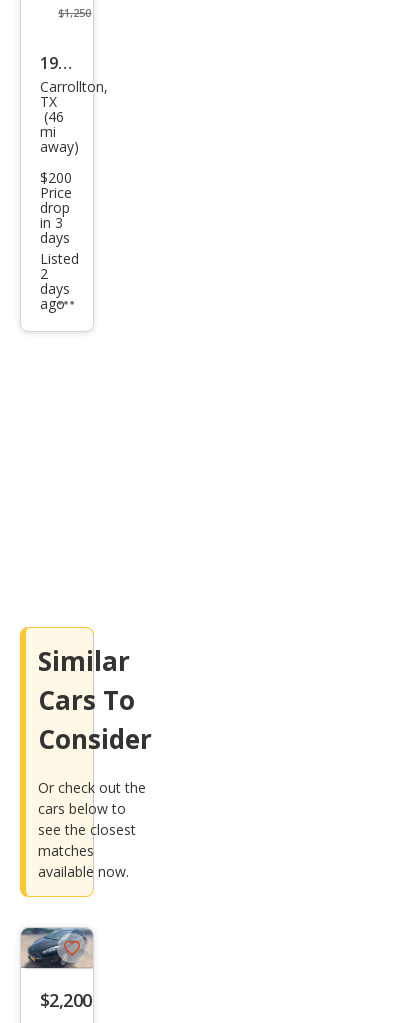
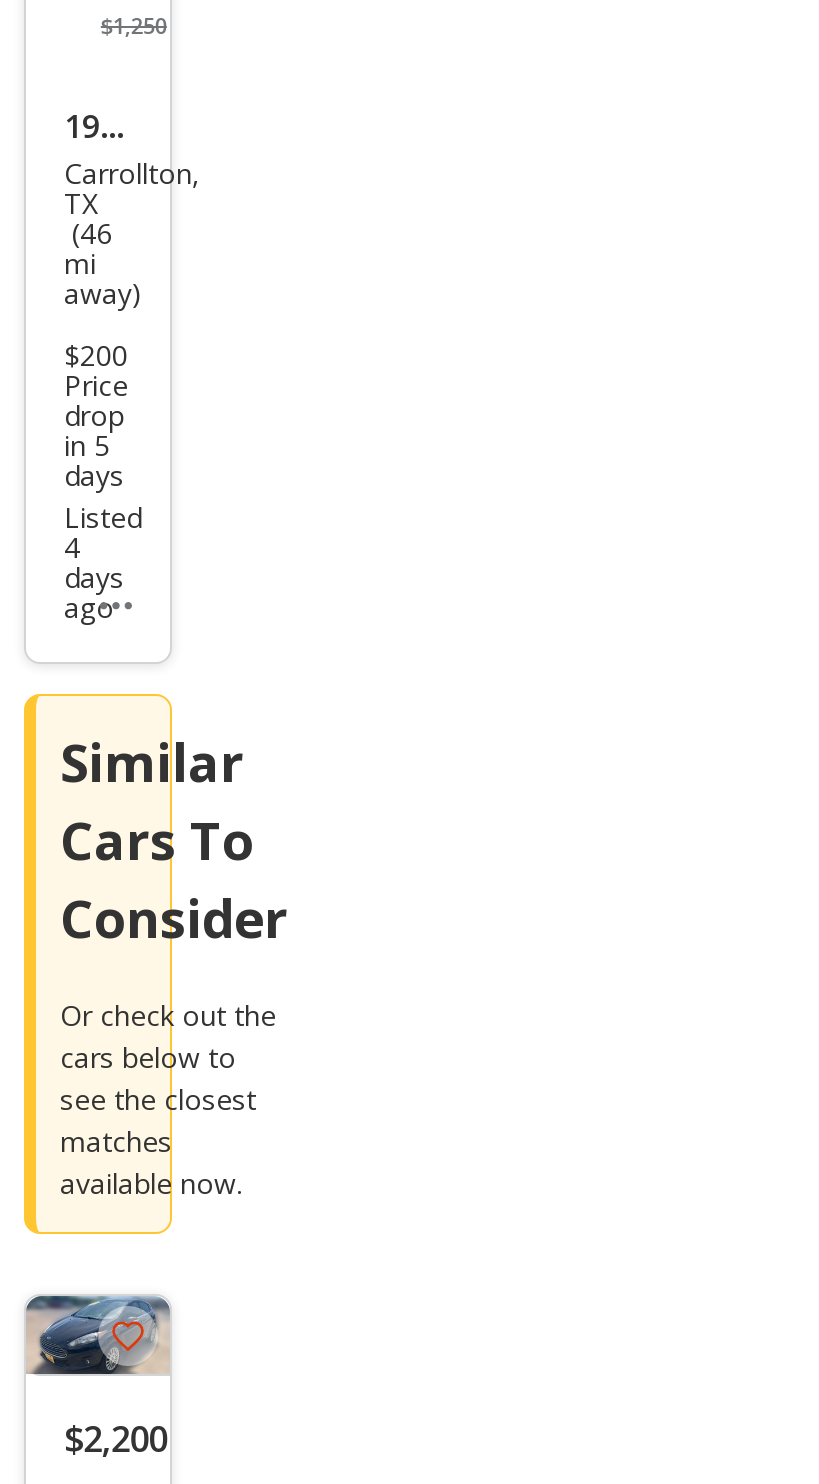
- in 3
+ in 5

- 2
+ 4
